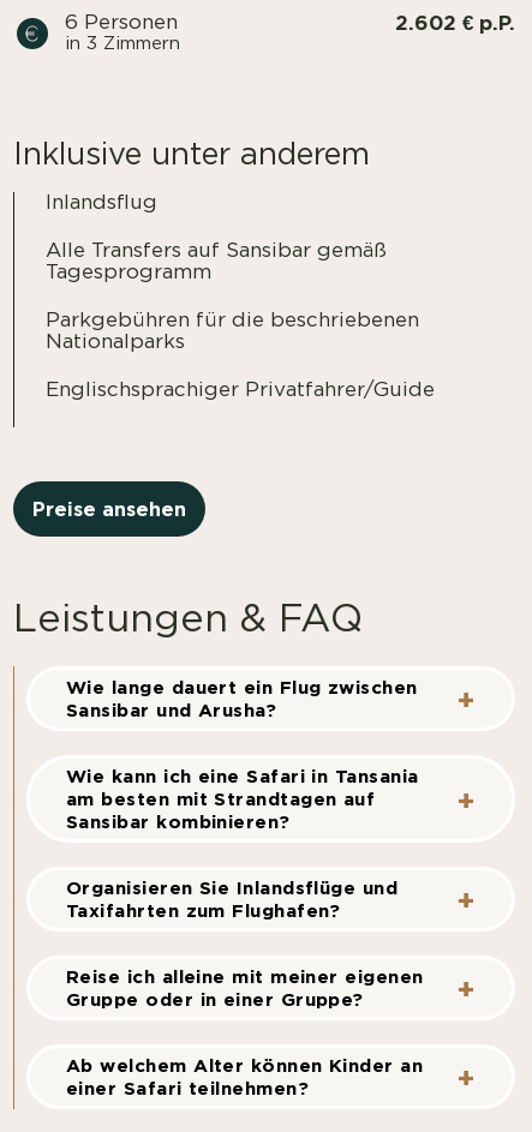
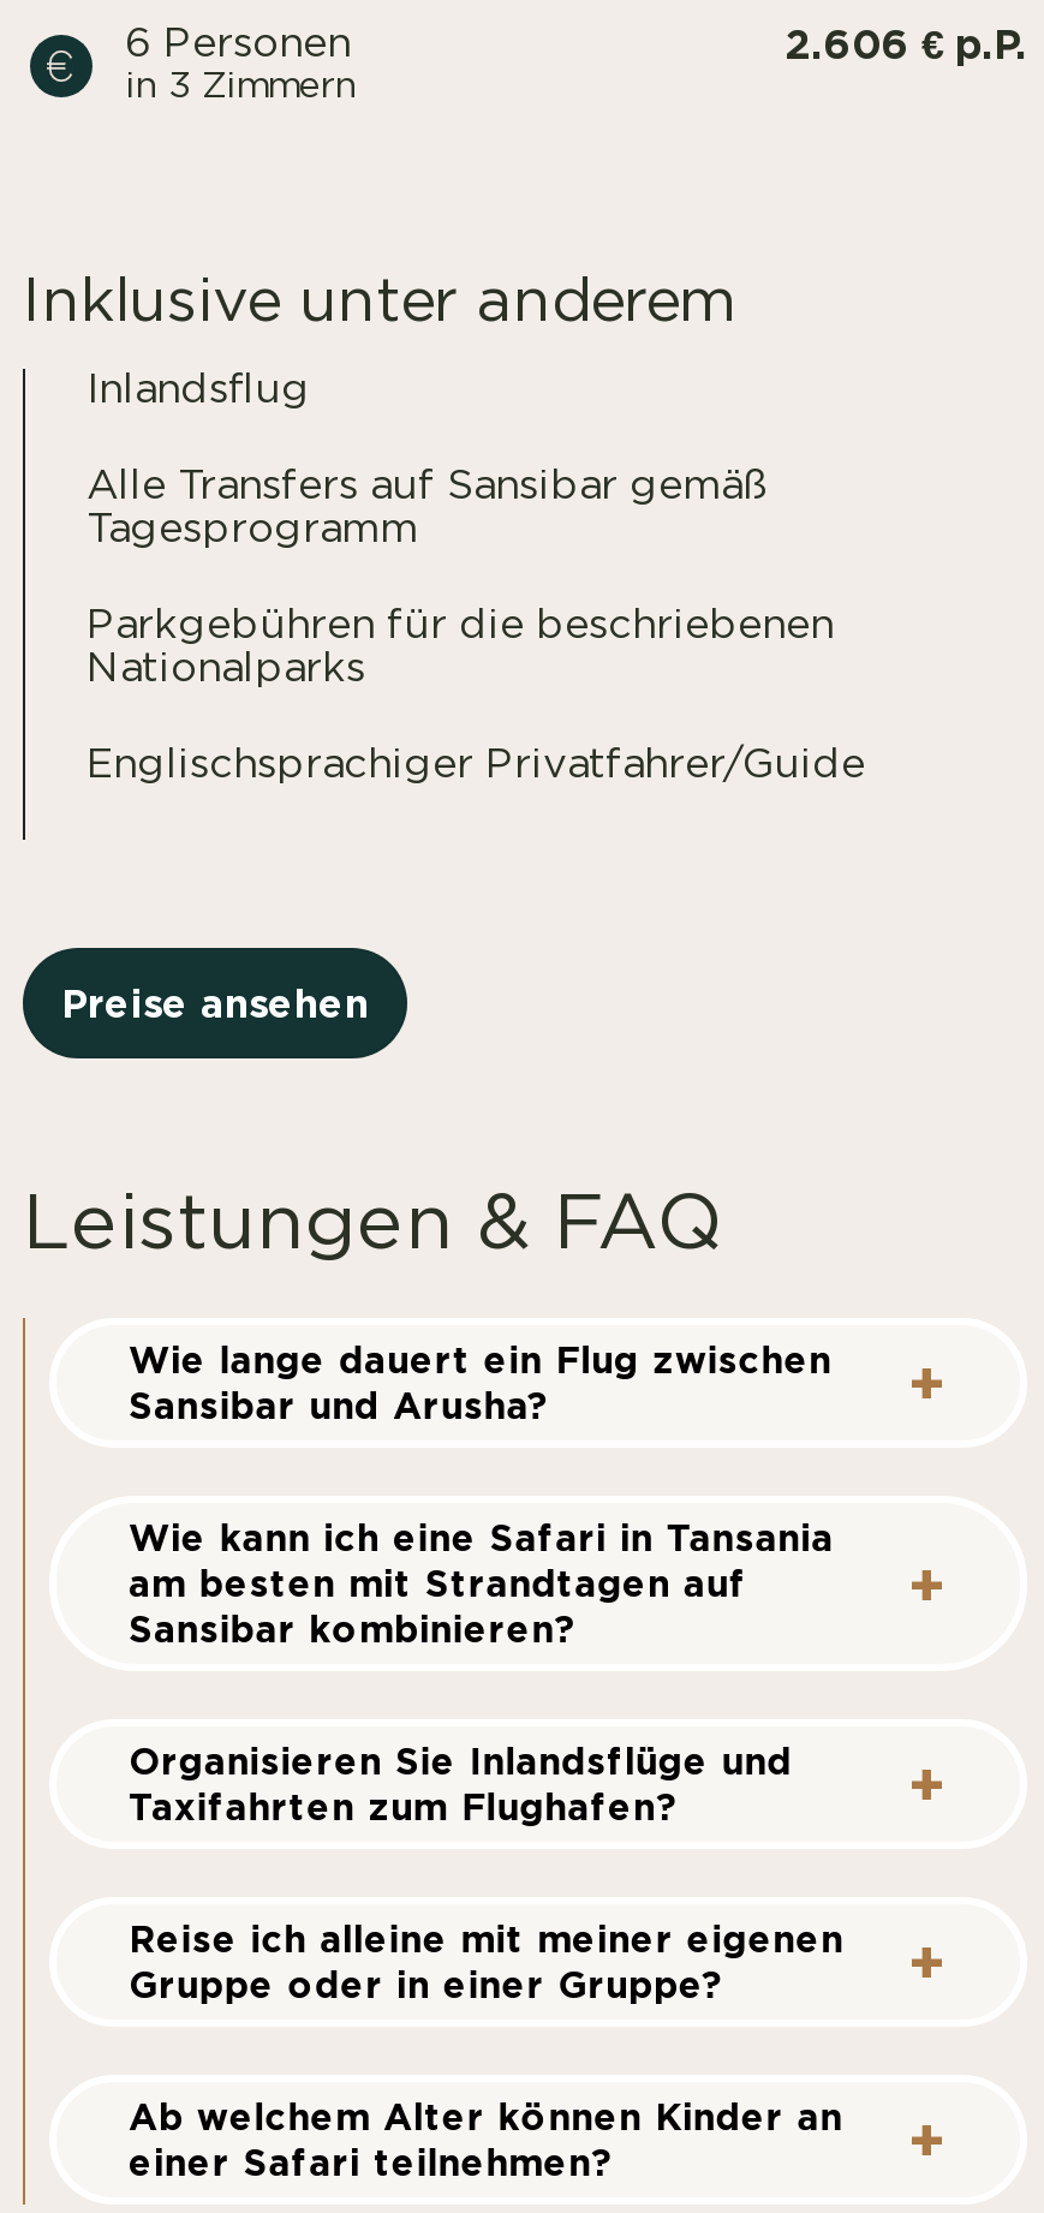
- 2.602 € p.P.
+ 2.606 € p.P.
